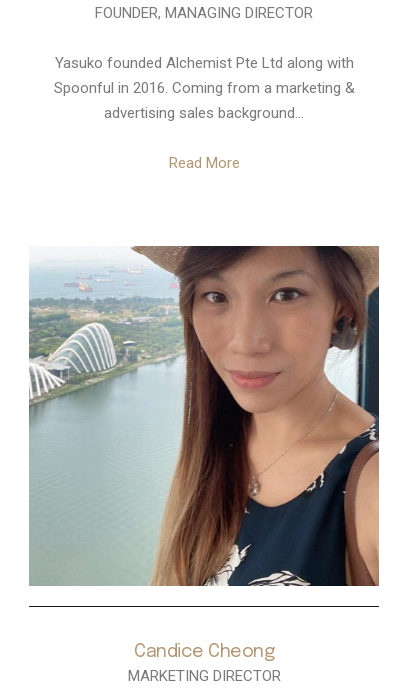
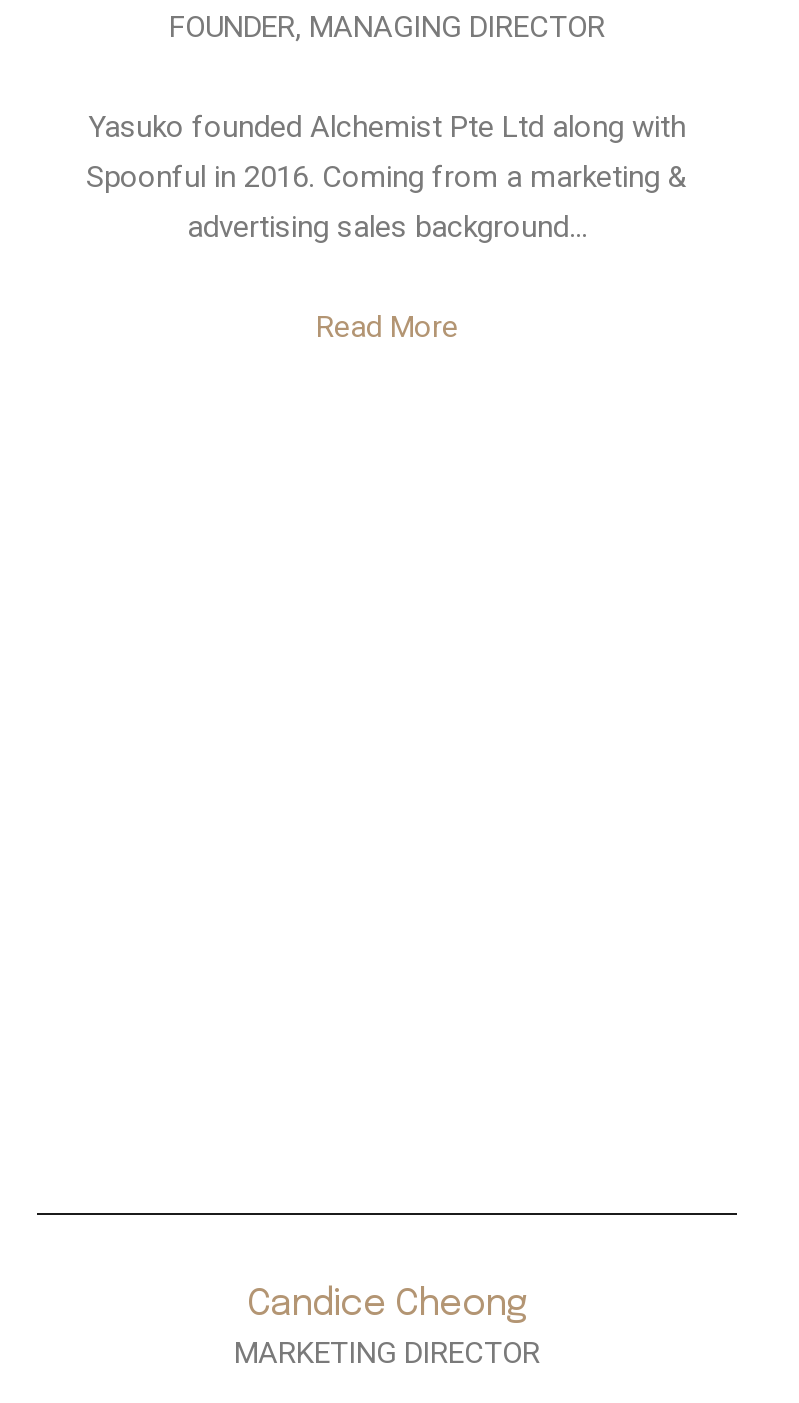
- [image]
